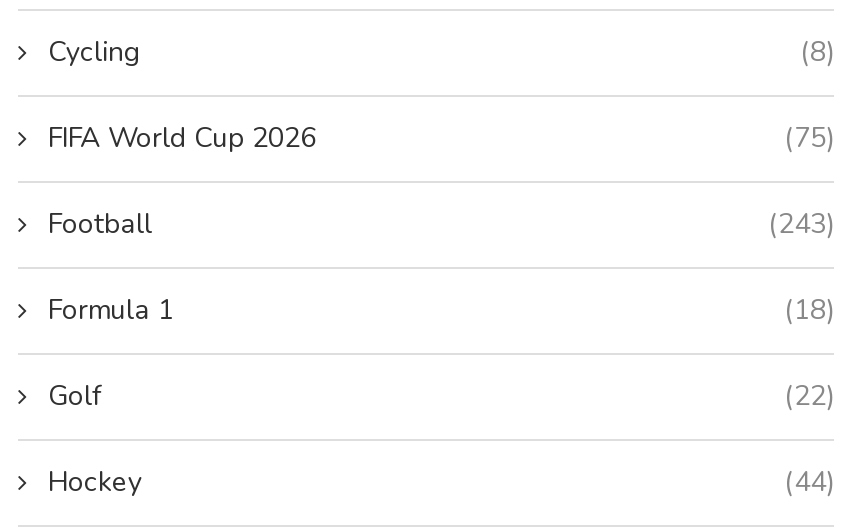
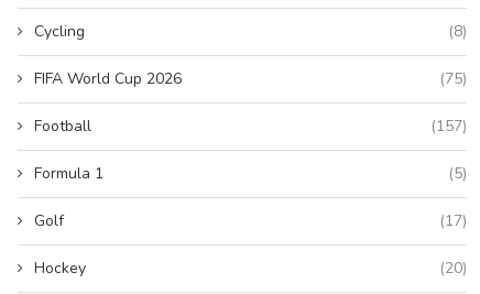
- (243)
+ (157)

- (18)
+ (5)

- (22)
+ (17)

- (44)
+ (20)
